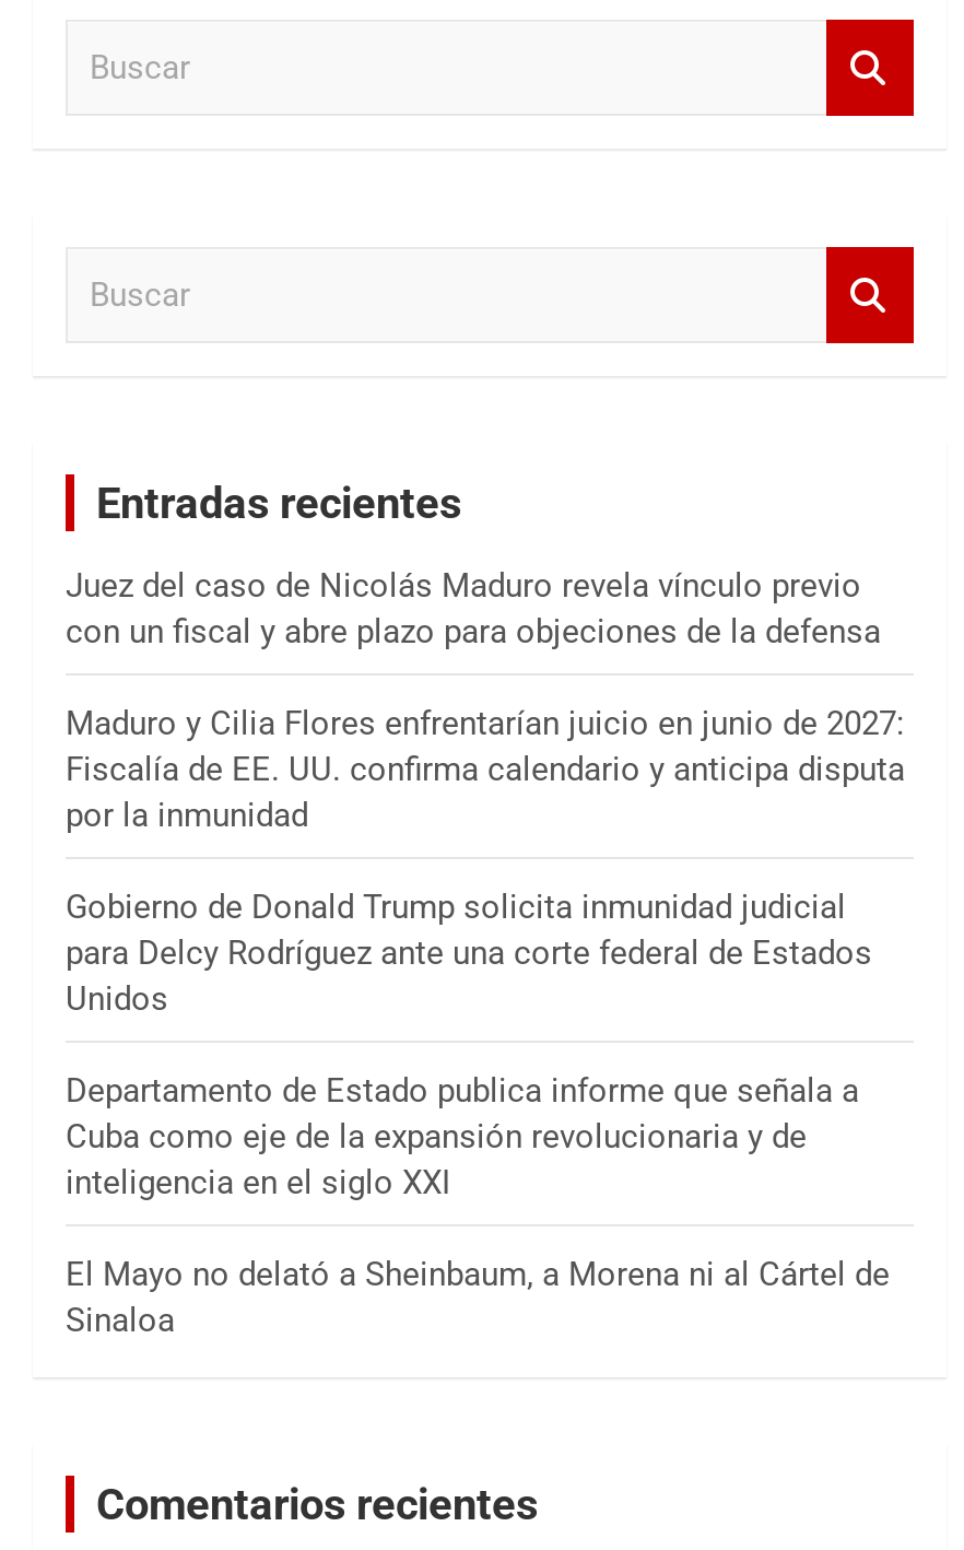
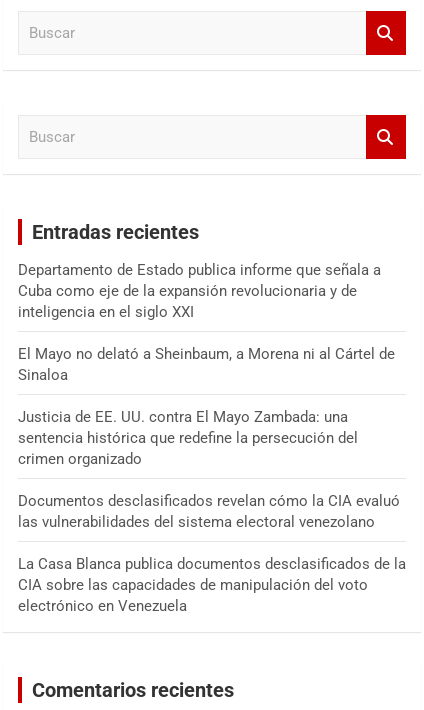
- Juez del caso de Nicolás Maduro revela vínculo previo
- con un fiscal y abre plazo para objeciones de la defensa
- Maduro y Cilia Flores enfrentarían juicio en junio de 2027:
- Fiscalía de EE. UU. confirma calendario y anticipa disputa
- por la inmunidad
- Gobierno de Donald Trump solicita inmunidad judicial
- para Delcy Rodríguez ante una corte federal de Estados
- Unidos

moved up: Departamento de Estado publica informe que señala a | Cuba como eje de la expansión revolucionaria y de | inteligencia en el siglo XXI | El Mayo no delató a Sheinbaum, a Morena ni al Cártel de | Sinaloa

+ Justicia de EE. UU. contra El Mayo Zambada: una
+ sentencia histórica que redefine la persecución del
+ crimen organizado
+ Documentos desclasificados revelan cómo la CIA evaluó
+ las vulnerabilidades del sistema electoral venezolano
+ La Casa Blanca publica documentos desclasificados de la
+ CIA sobre las capacidades de manipulación del voto
+ electrónico en Venezuela
